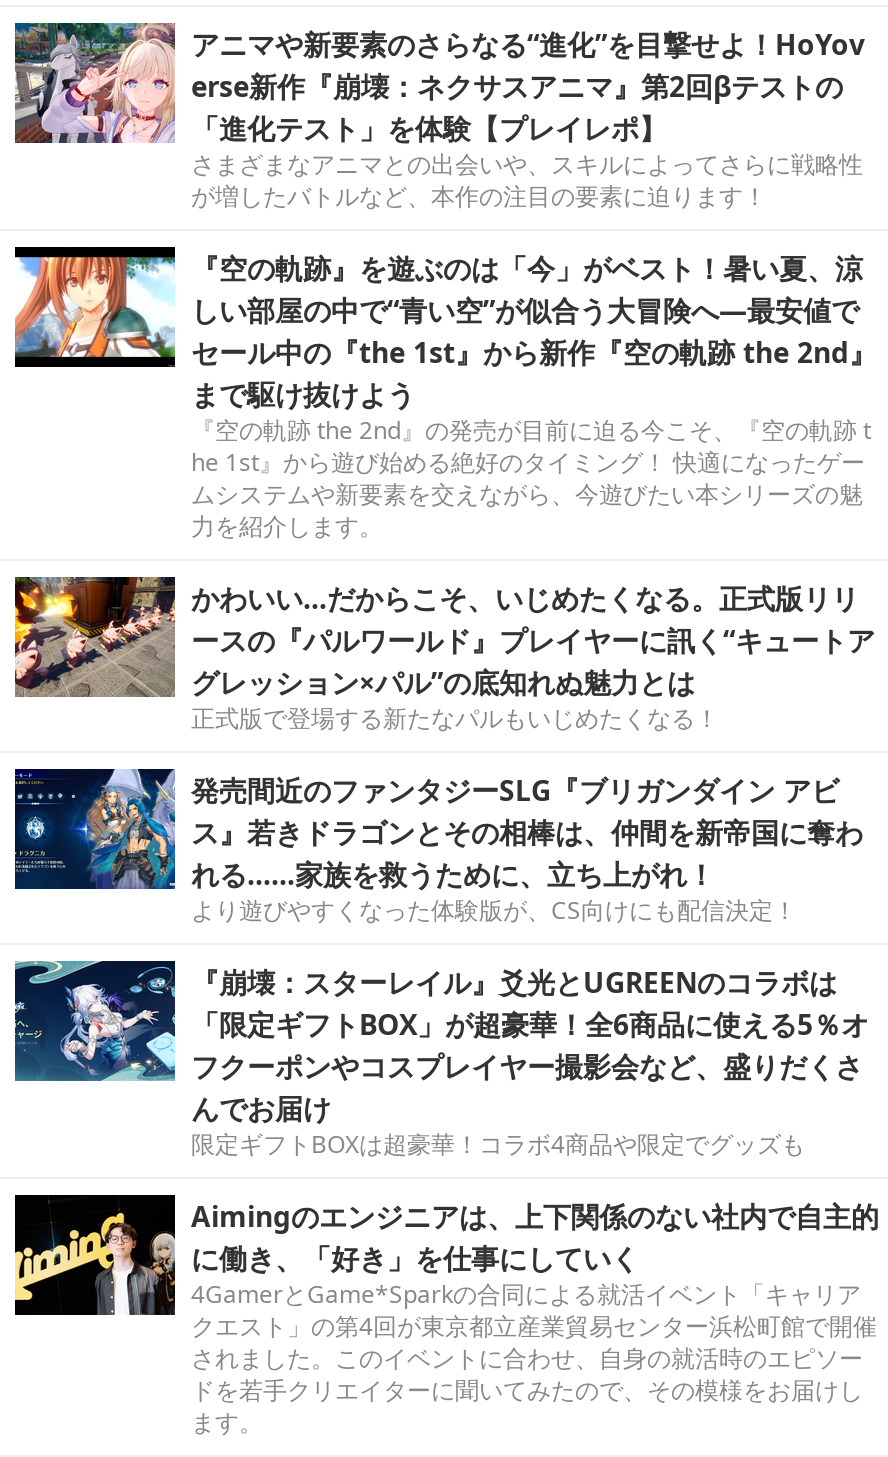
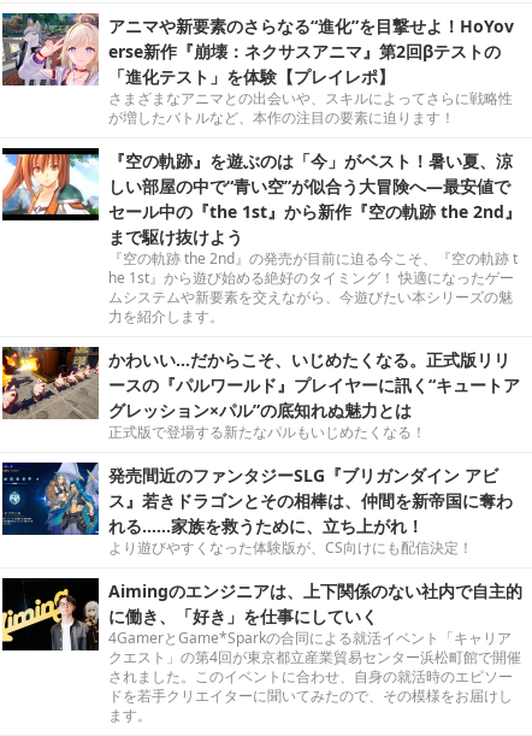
- [image]
- 『崩壊：スターレイル』爻光とUGREENのコラボは
- 「限定ギフトBOX」が超豪華！全6商品に使える5％オ
- フクーポンやコスプレイヤー撮影会など、盛りだくさ
- んでお届け
- 限定ギフトBOXは超豪華！コラボ4商品や限定でグッズも
